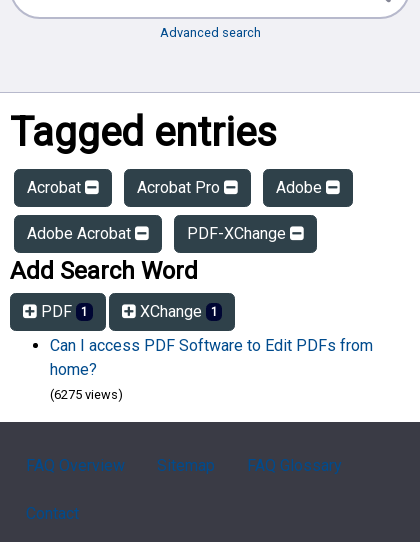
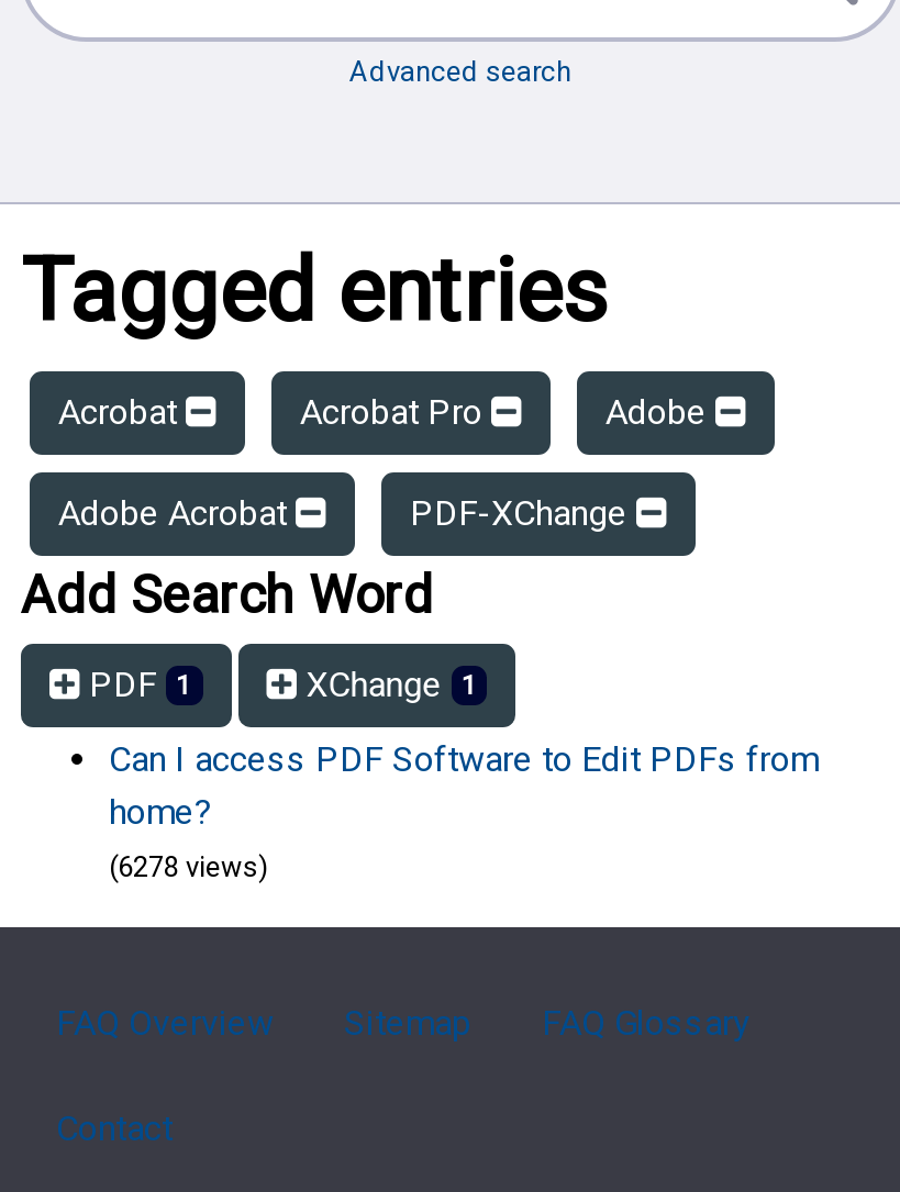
- (6275 views)
+ (6278 views)
